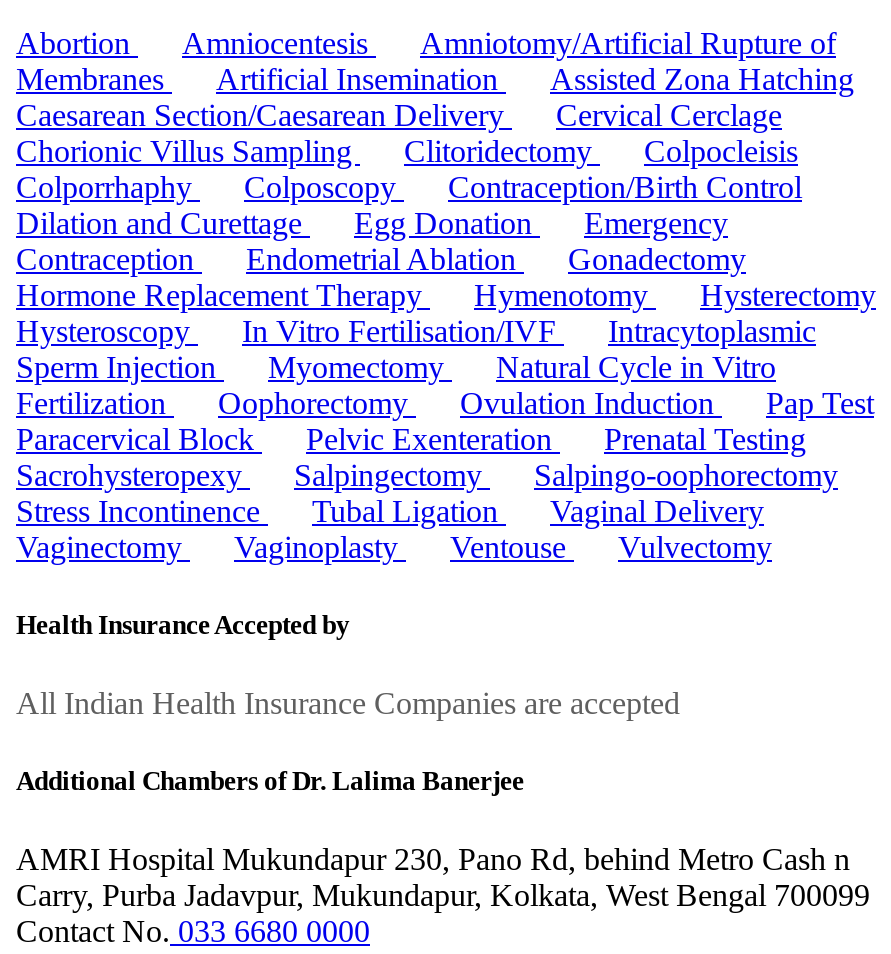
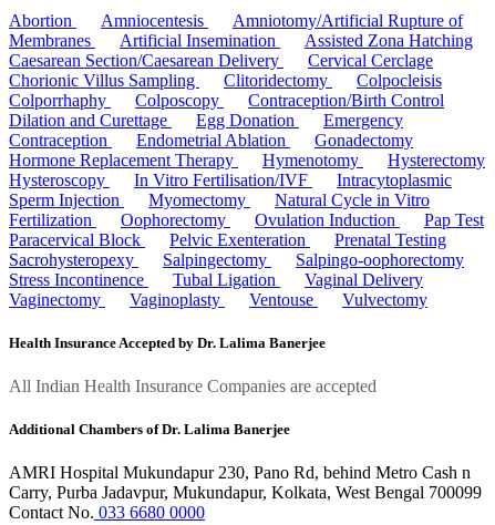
- Health Insurance Accepted by
+ Health Insurance Accepted by Dr. Lalima Banerjee
